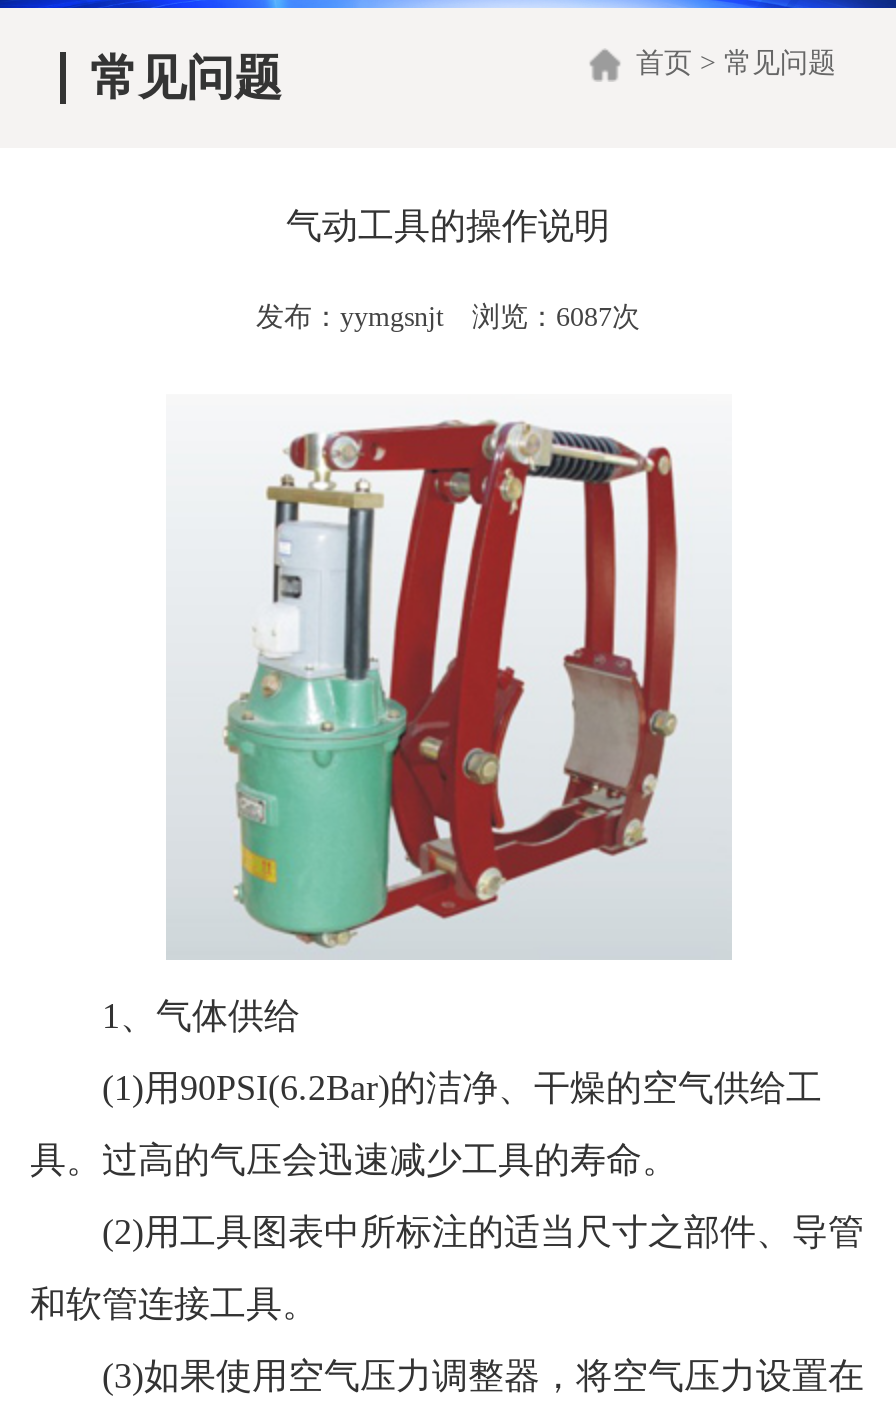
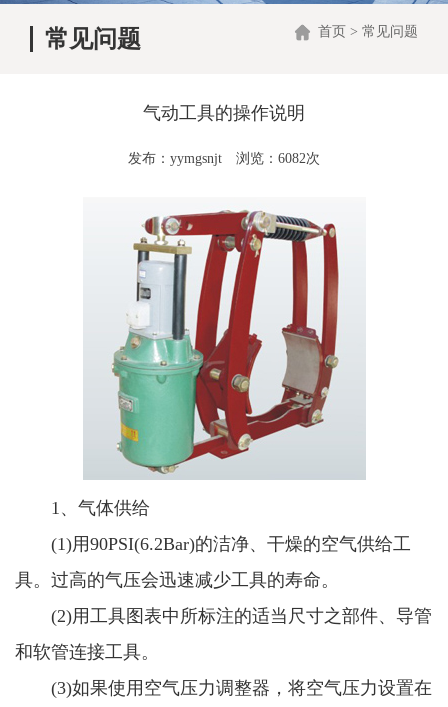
- 发布：yymgsnjt 浏览：6087次
+ 发布：yymgsnjt 浏览：6082次
